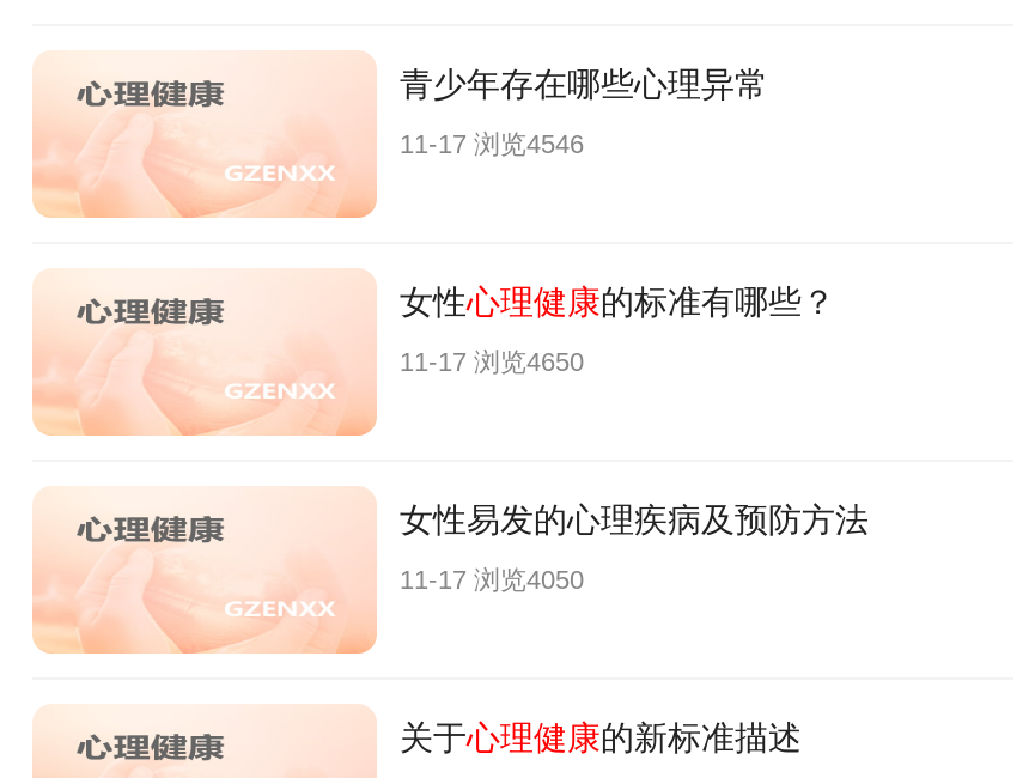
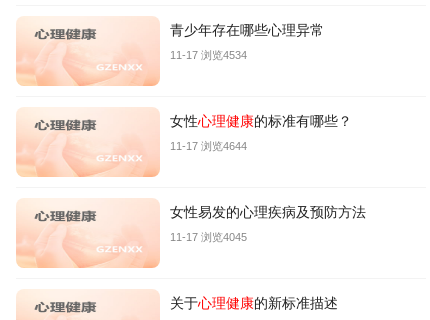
- 11-17 浏览4546
+ 11-17 浏览4534

- 11-17 浏览4650
+ 11-17 浏览4644

- 11-17 浏览4050
+ 11-17 浏览4045
